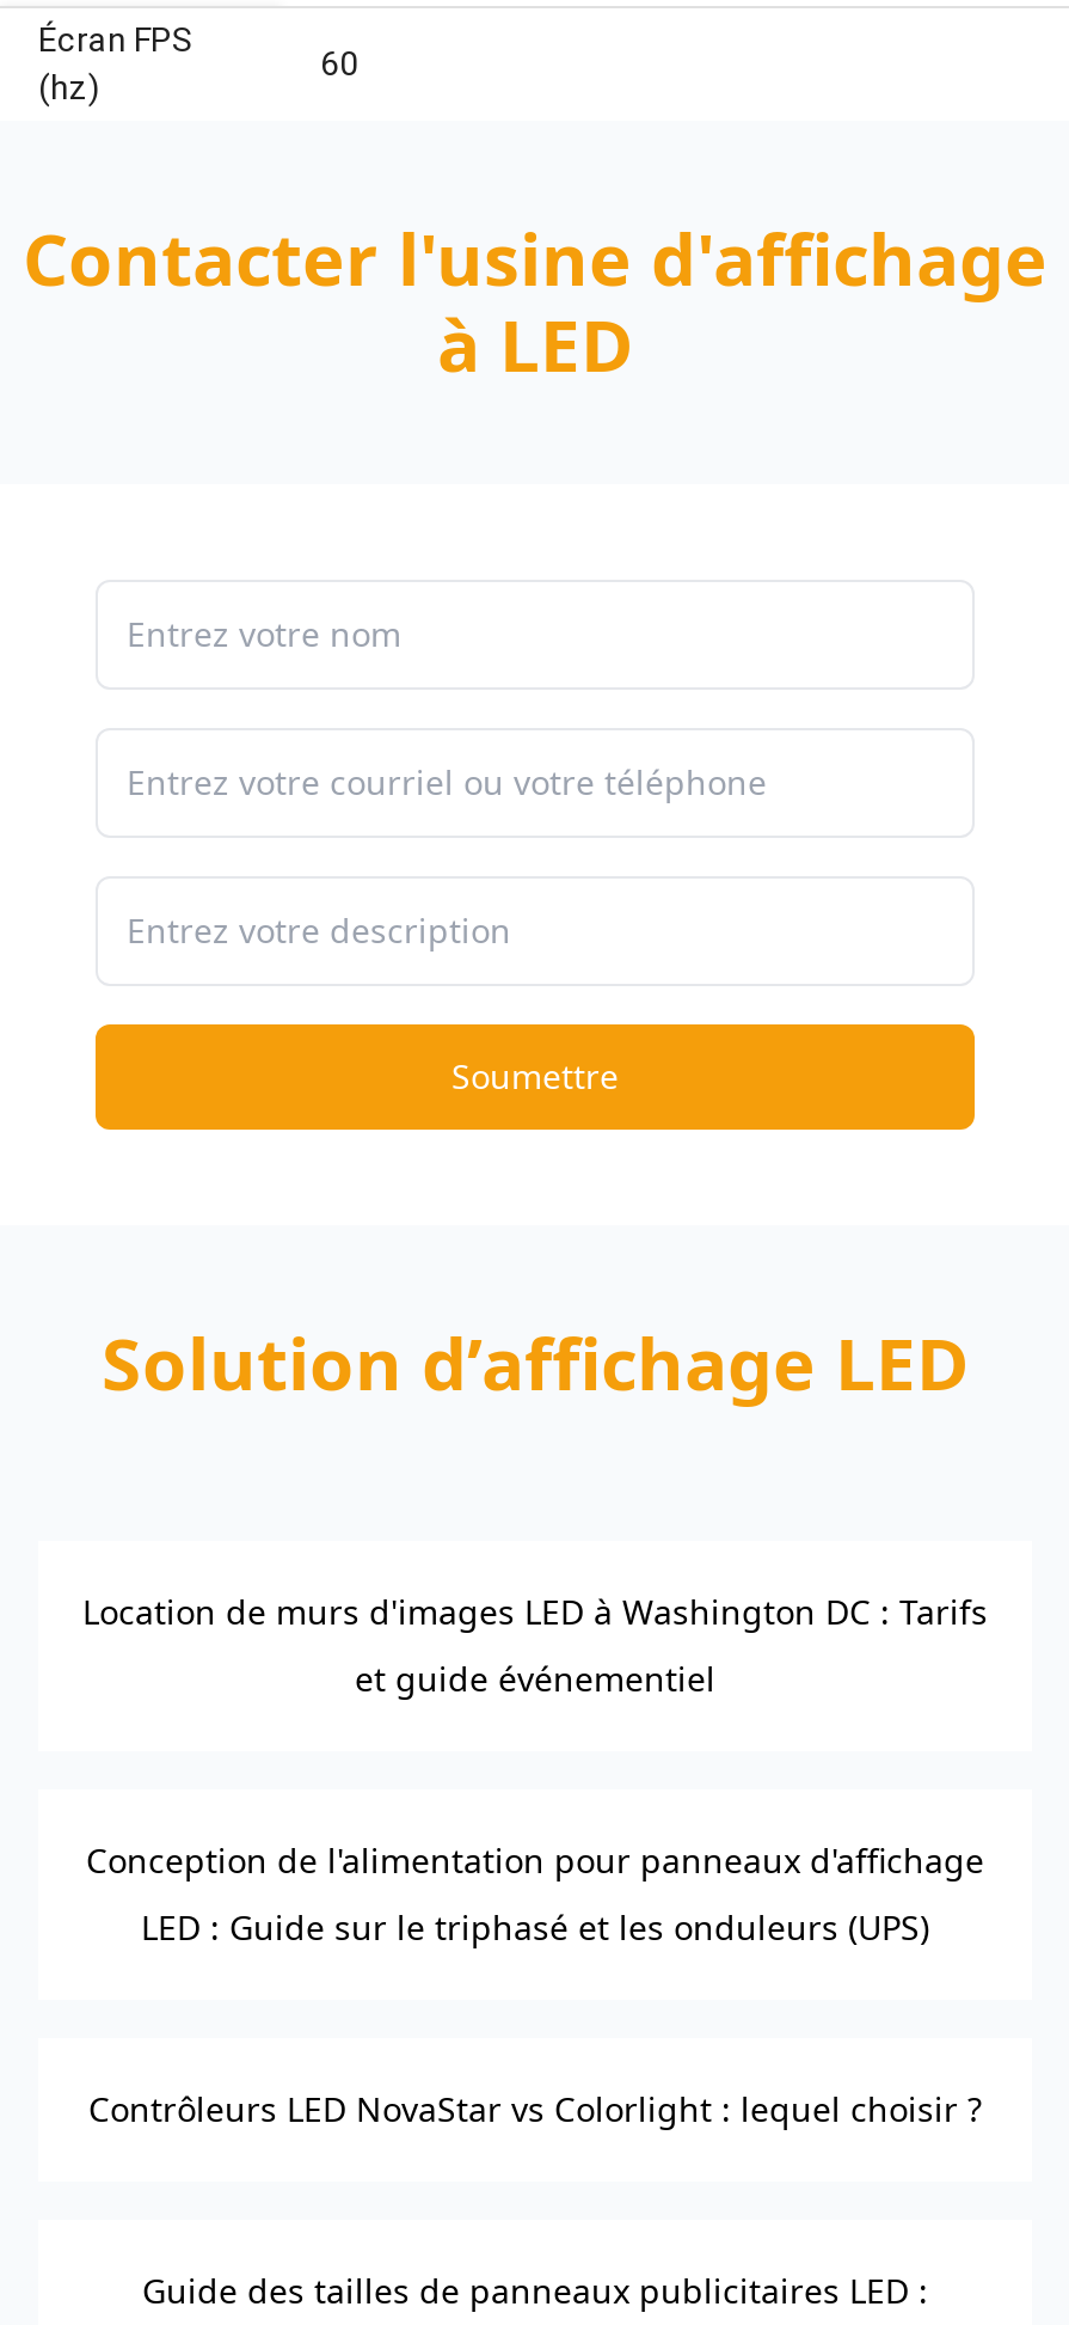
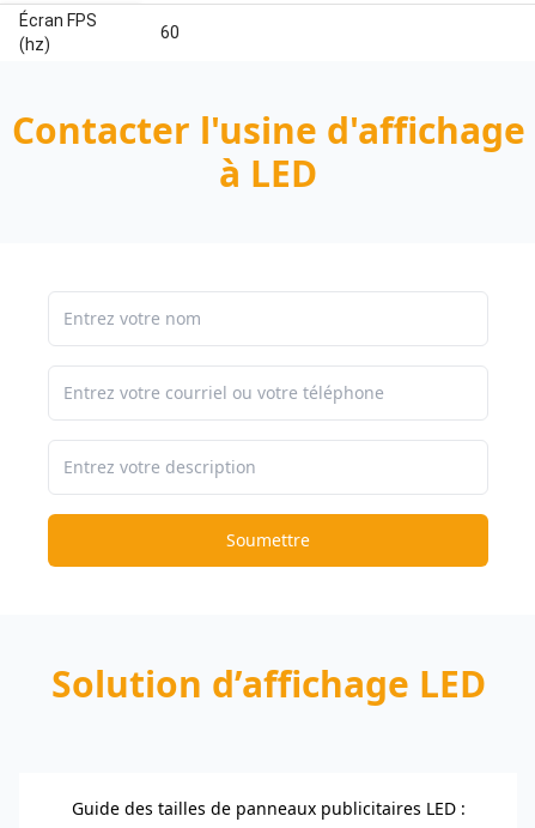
- Location de murs d'images LED à Washington DC : Tarifs
- et guide événementiel

- Conception de l'alimentation pour panneaux d'affichage
- LED : Guide sur le triphasé et les onduleurs (UPS)

- Contrôleurs LED NovaStar vs Colorlight : lequel choisir ?
